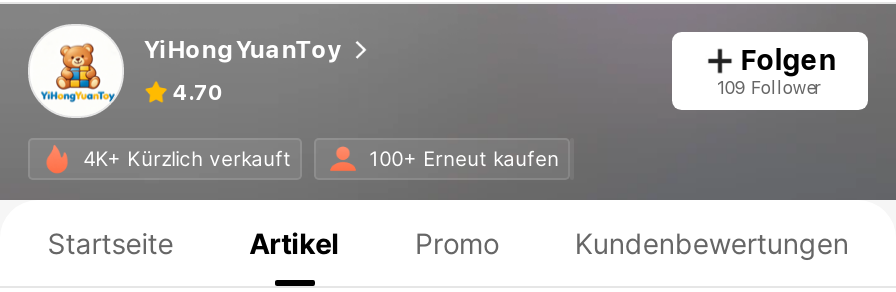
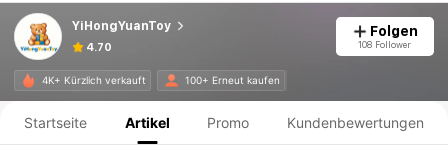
- 109 Follower
+ 108 Follower
